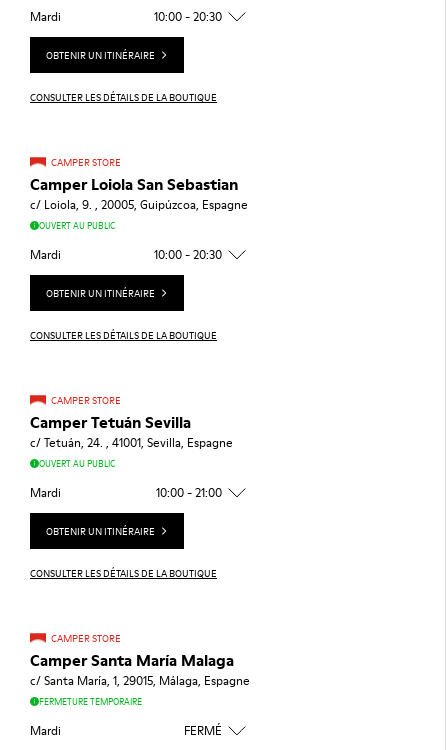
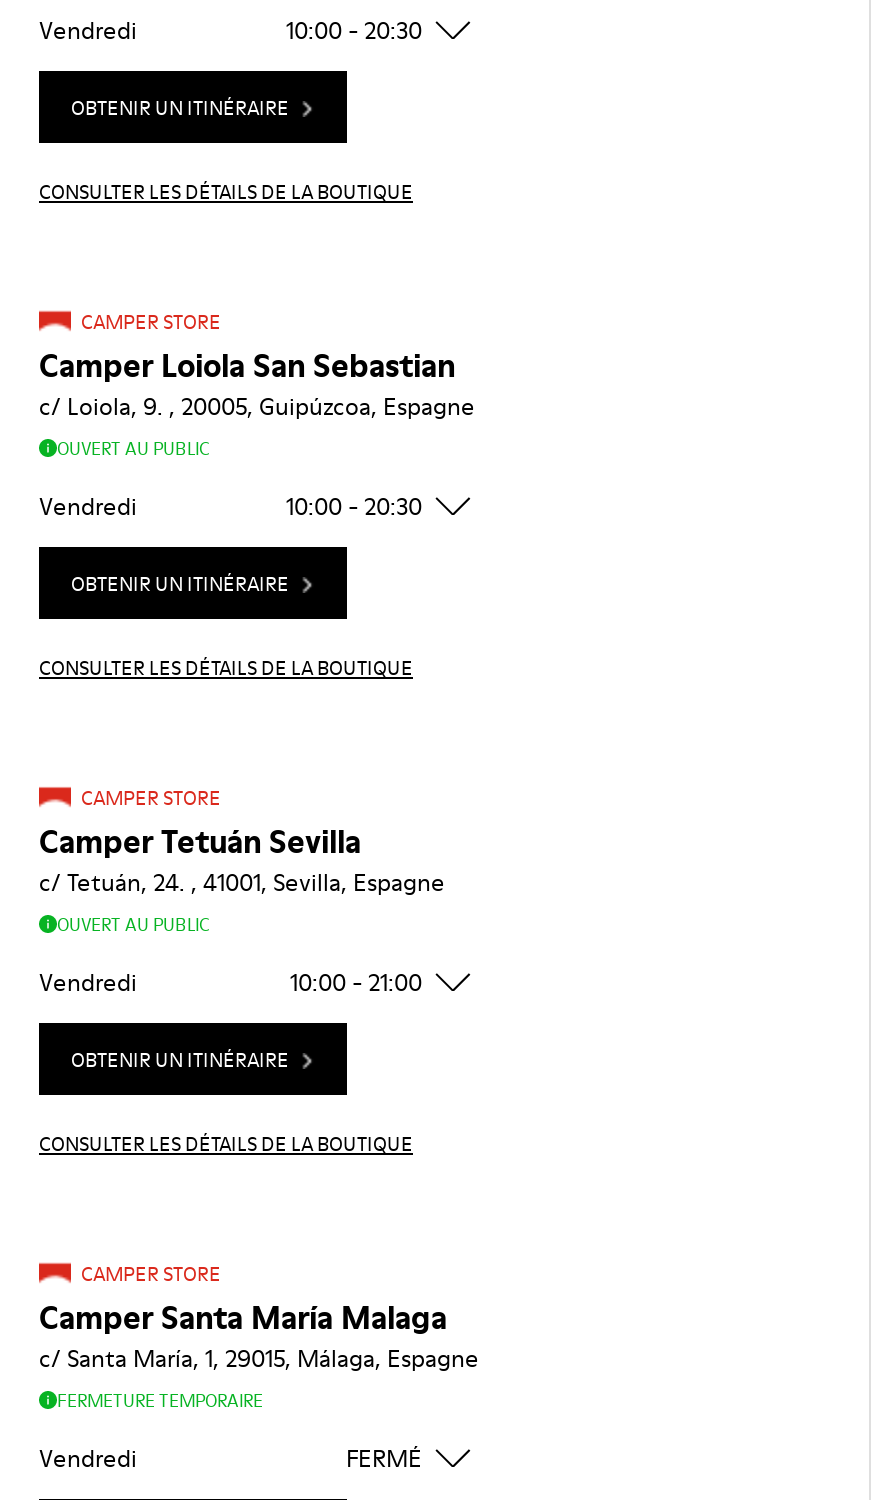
- Mardi
+ Vendredi

- Mardi
+ Vendredi

- Mardi
+ Vendredi

- Mardi
+ Vendredi
